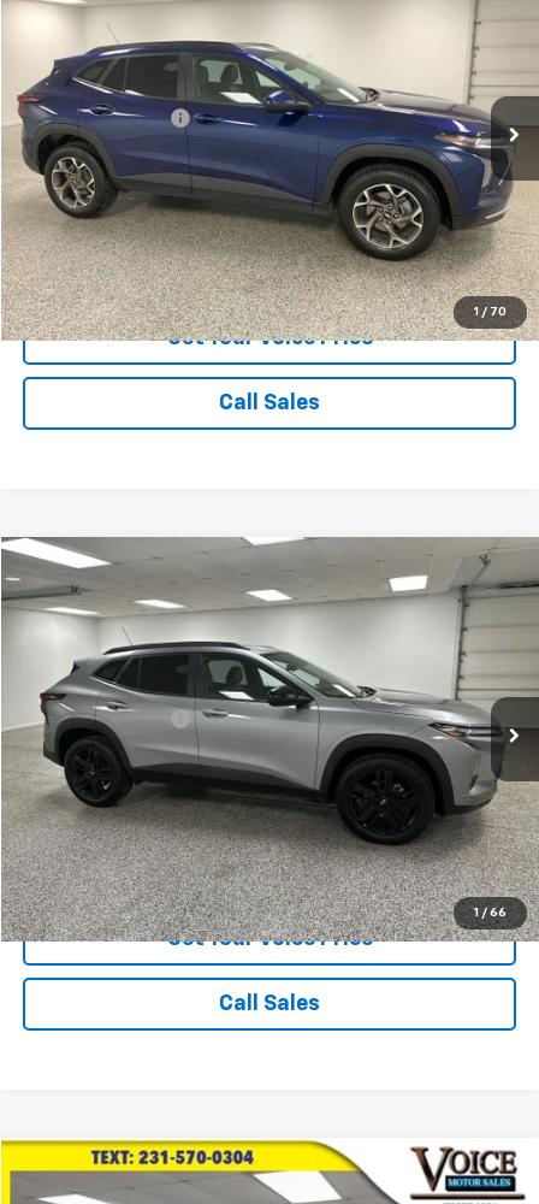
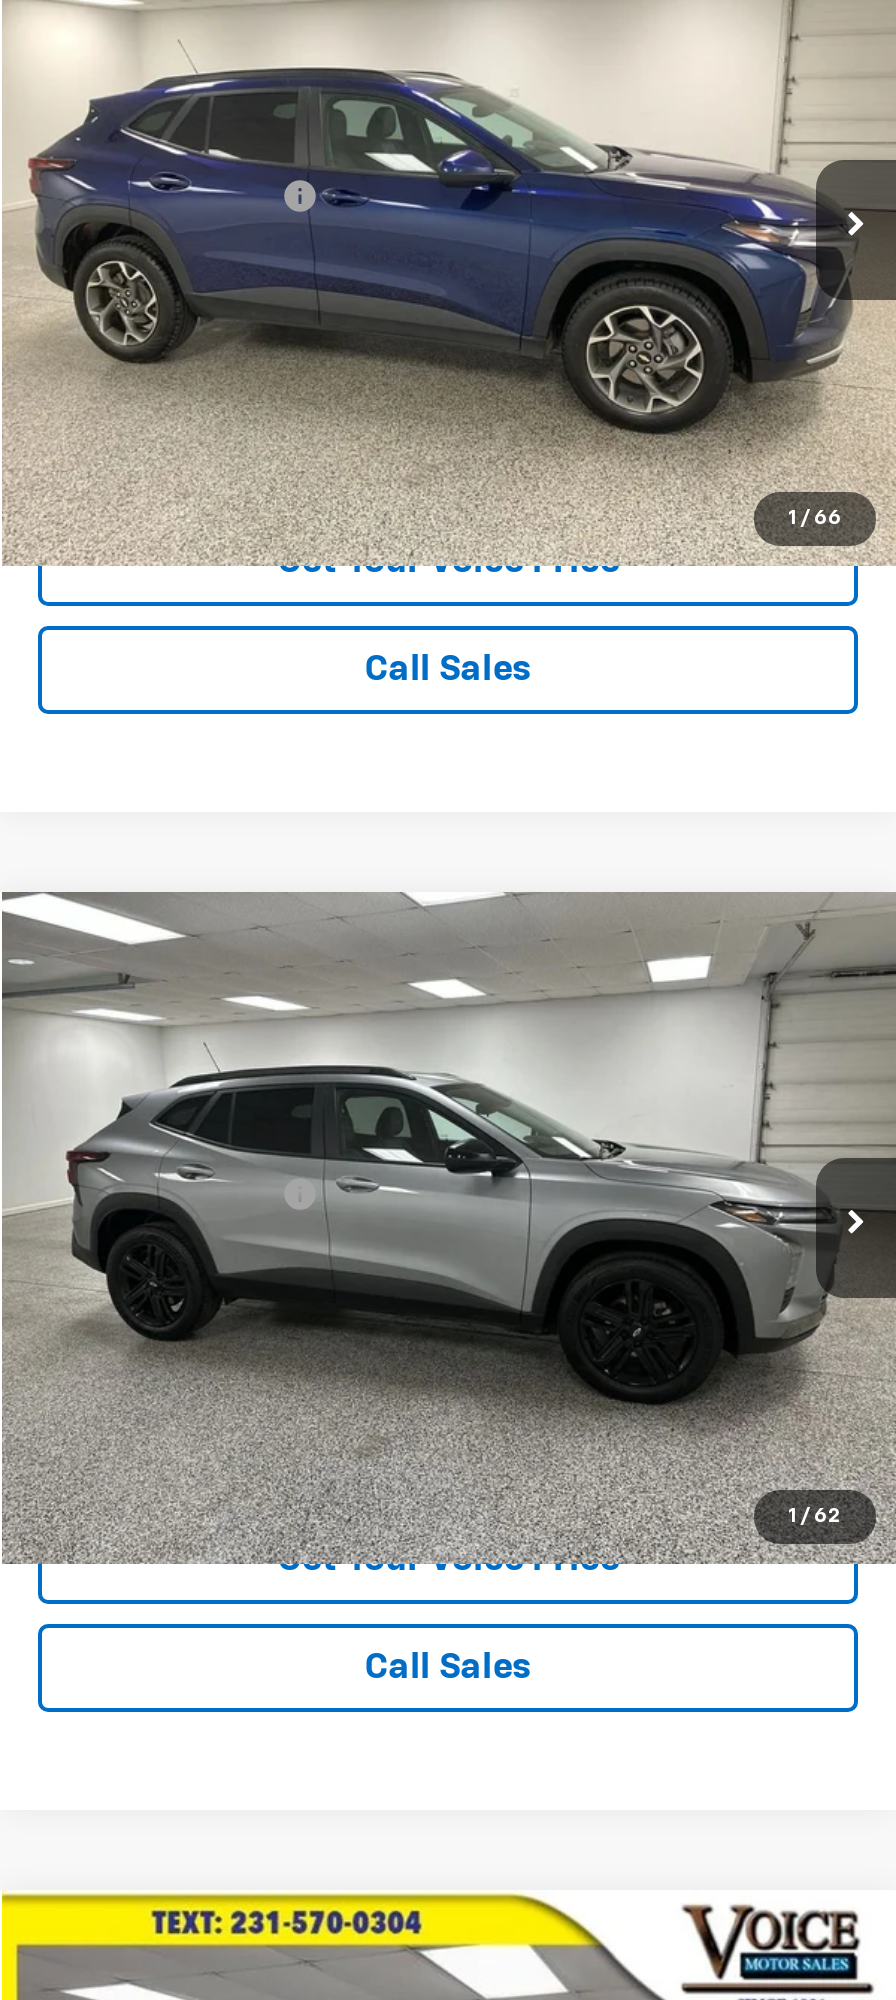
- 1 / 70
+ 1 / 66

- 1 / 66
+ 1 / 62
